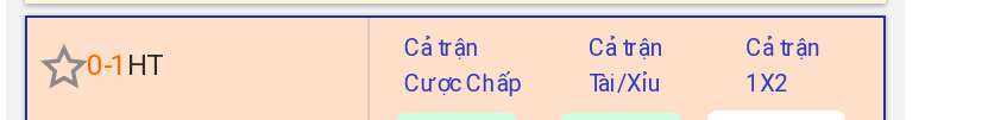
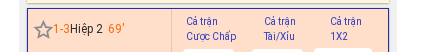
- 0-1 HT
+ 1 - 3Hiệp 2 69'
